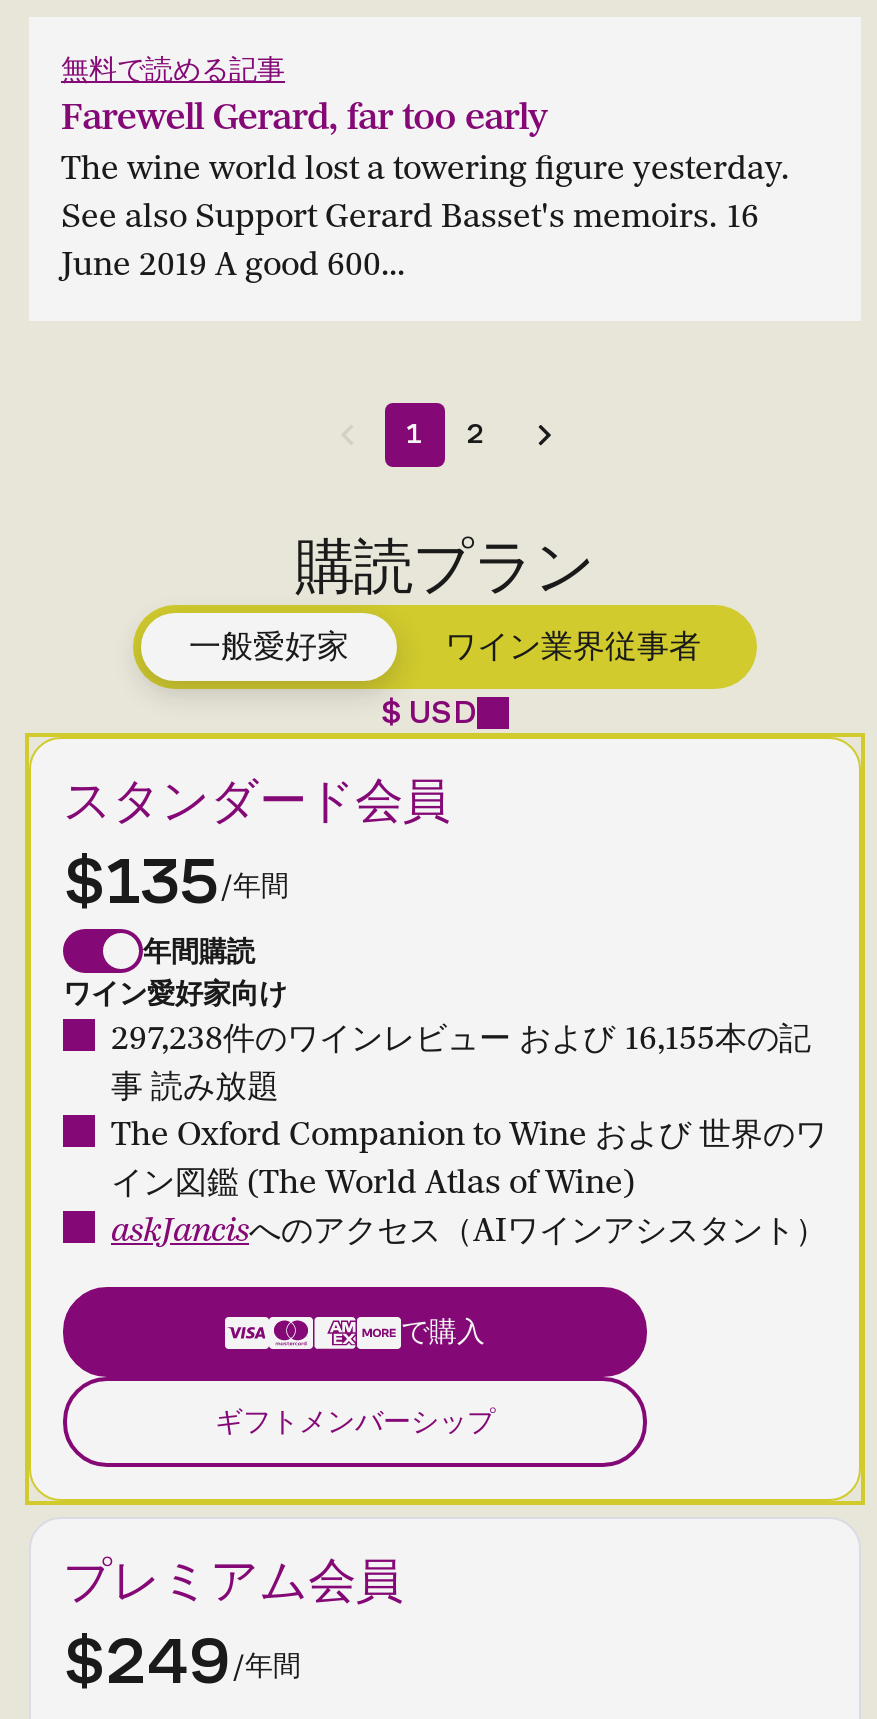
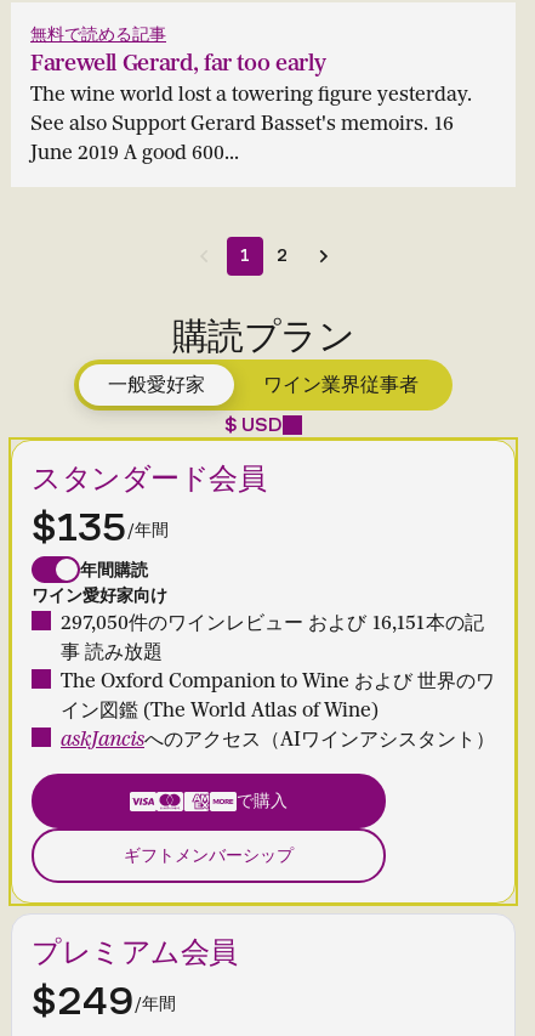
- 297,238件のワインレビュー および 16,155本の記
+ 297,050件のワインレビュー および 16,151本の記
